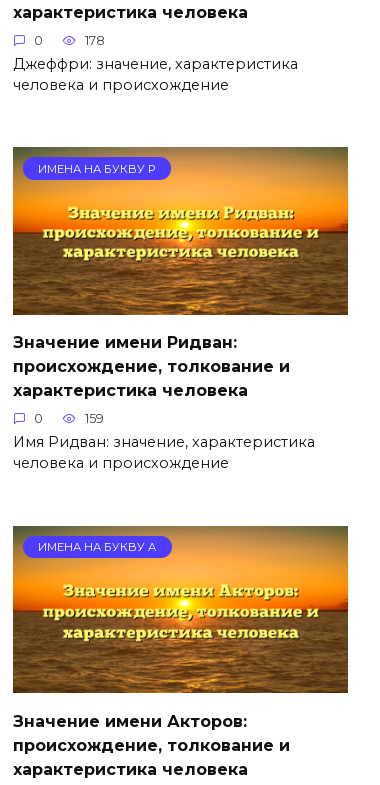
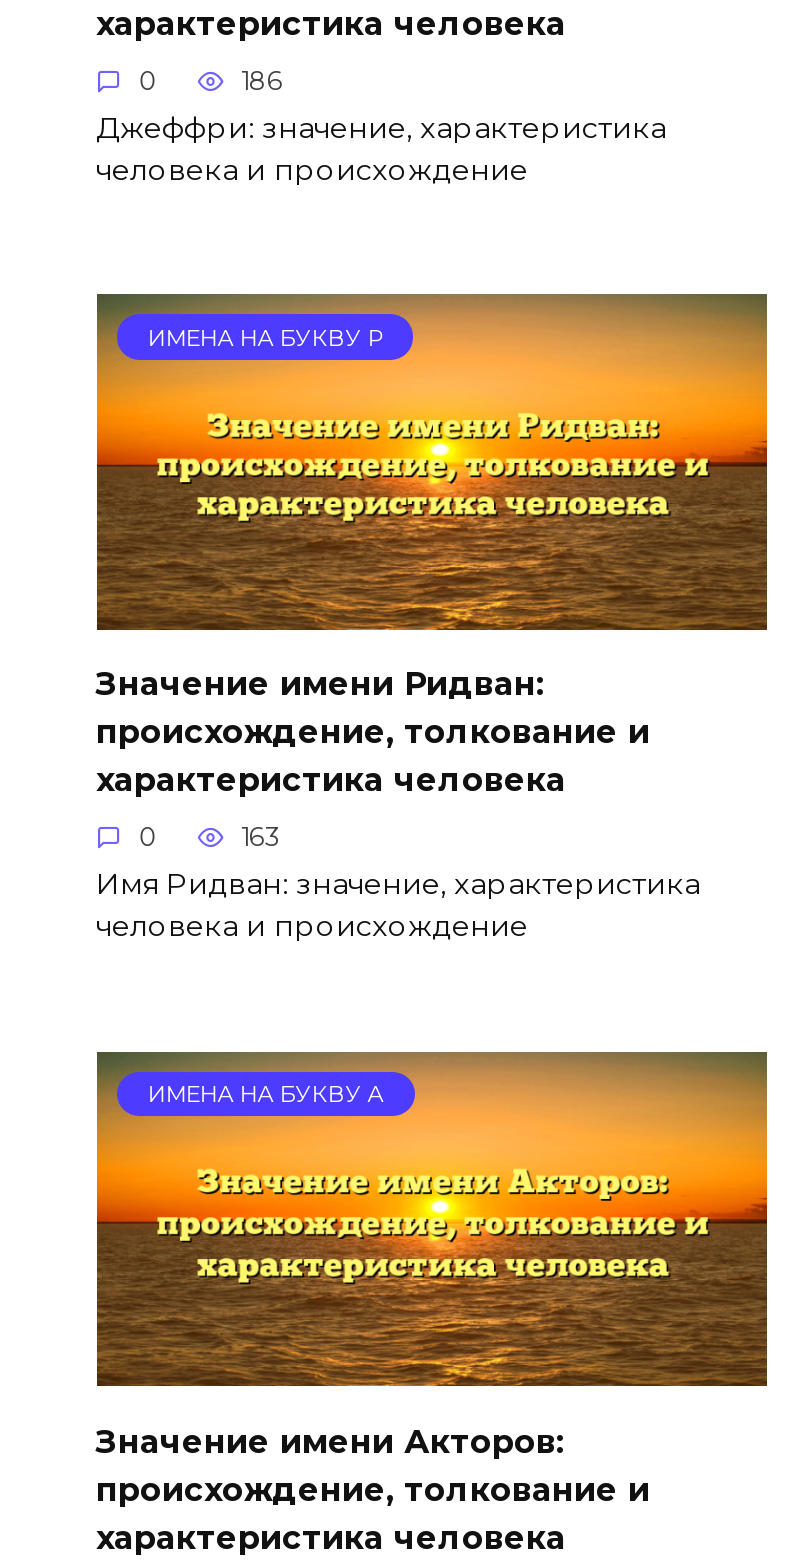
- 178
+ 186

- 159
+ 163
